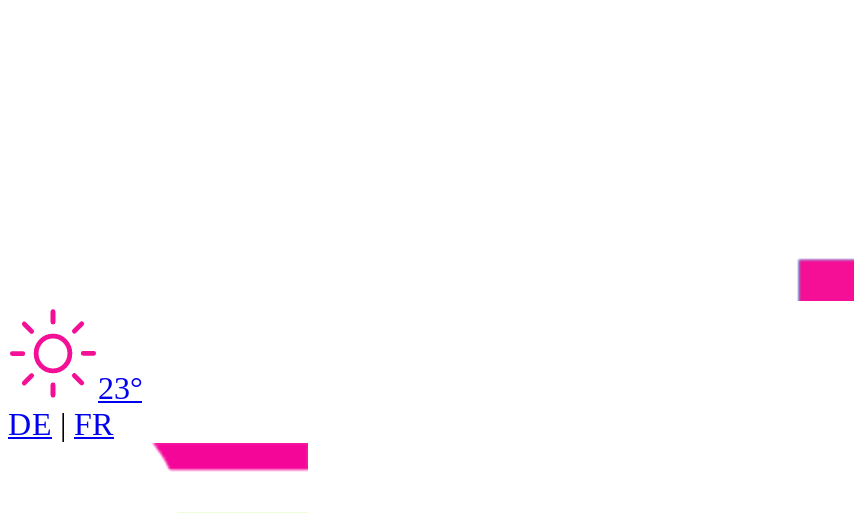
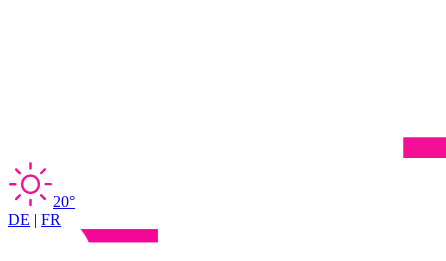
- 23°
+ 20°
